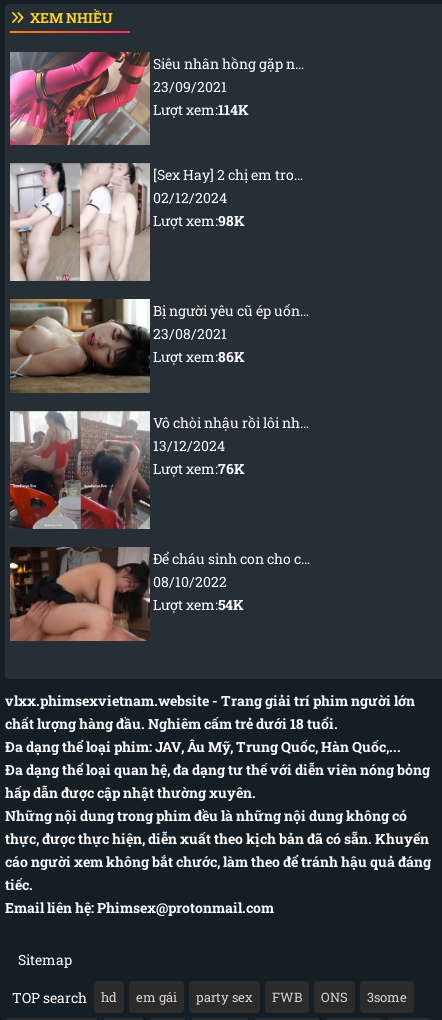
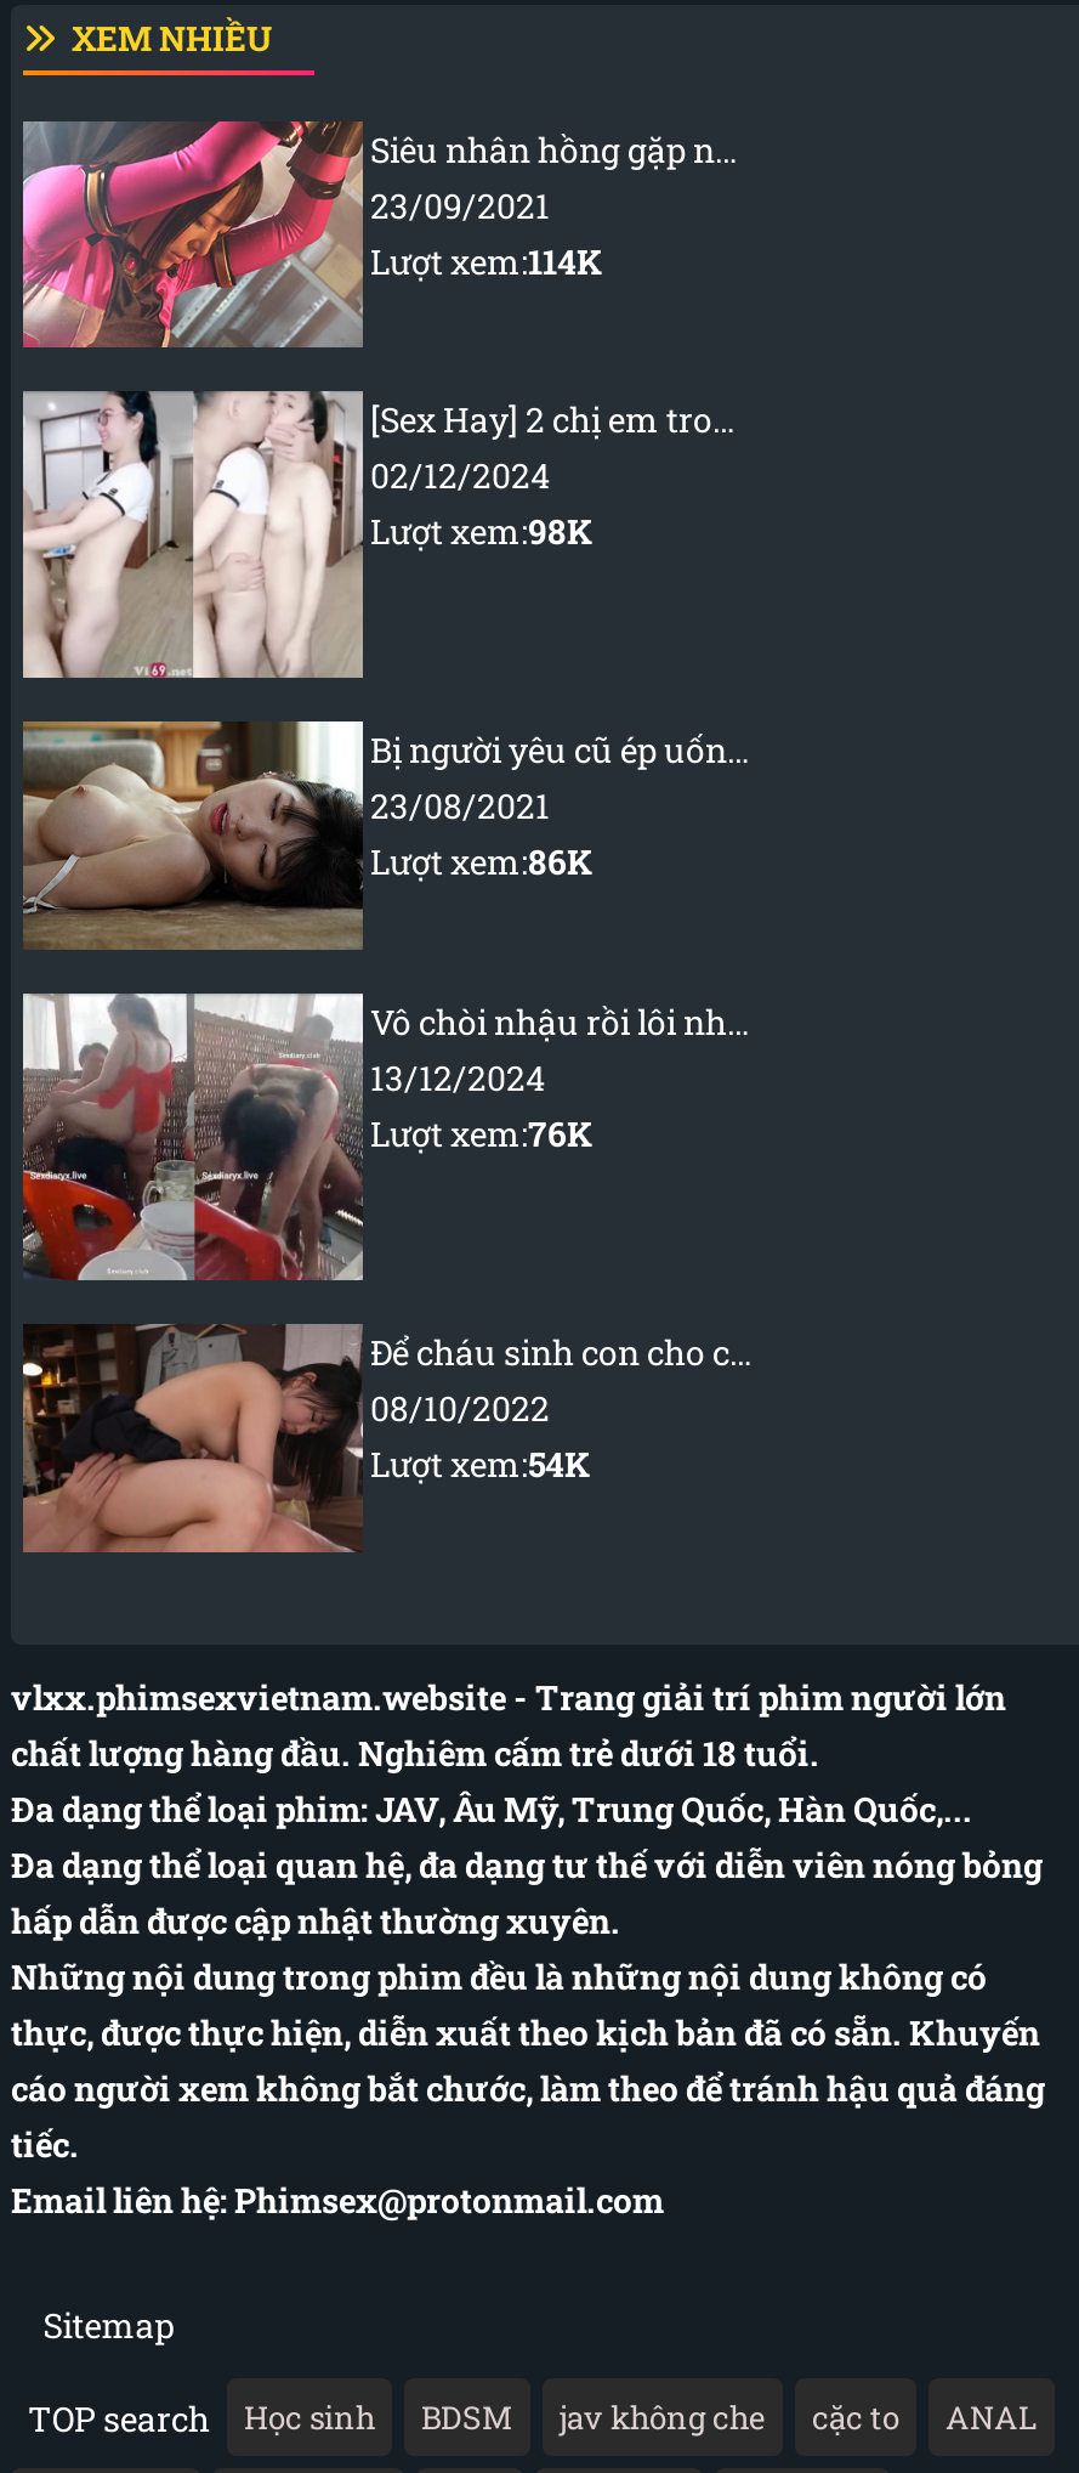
- hd
- em gái
- party sex
- FWB
- ONS
- 3some
+ Học sinh
+ BDSM
+ jav không che
+ cặc to
+ ANAL
